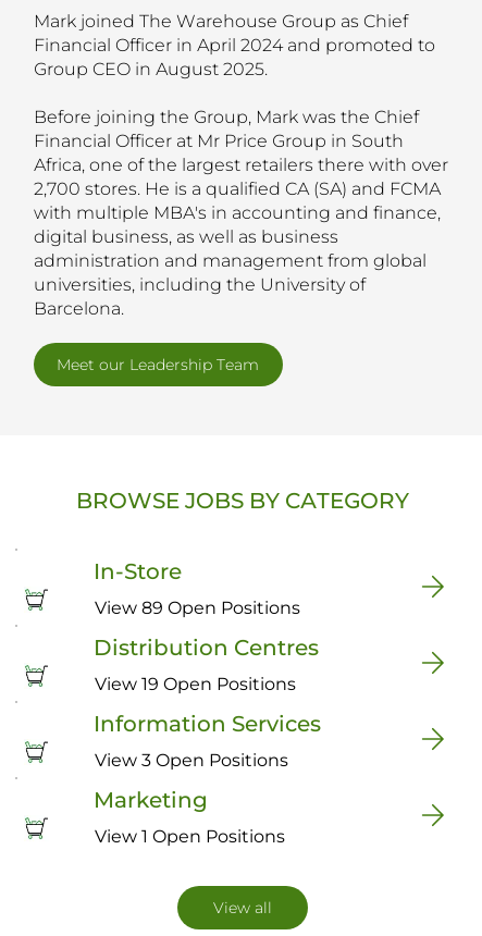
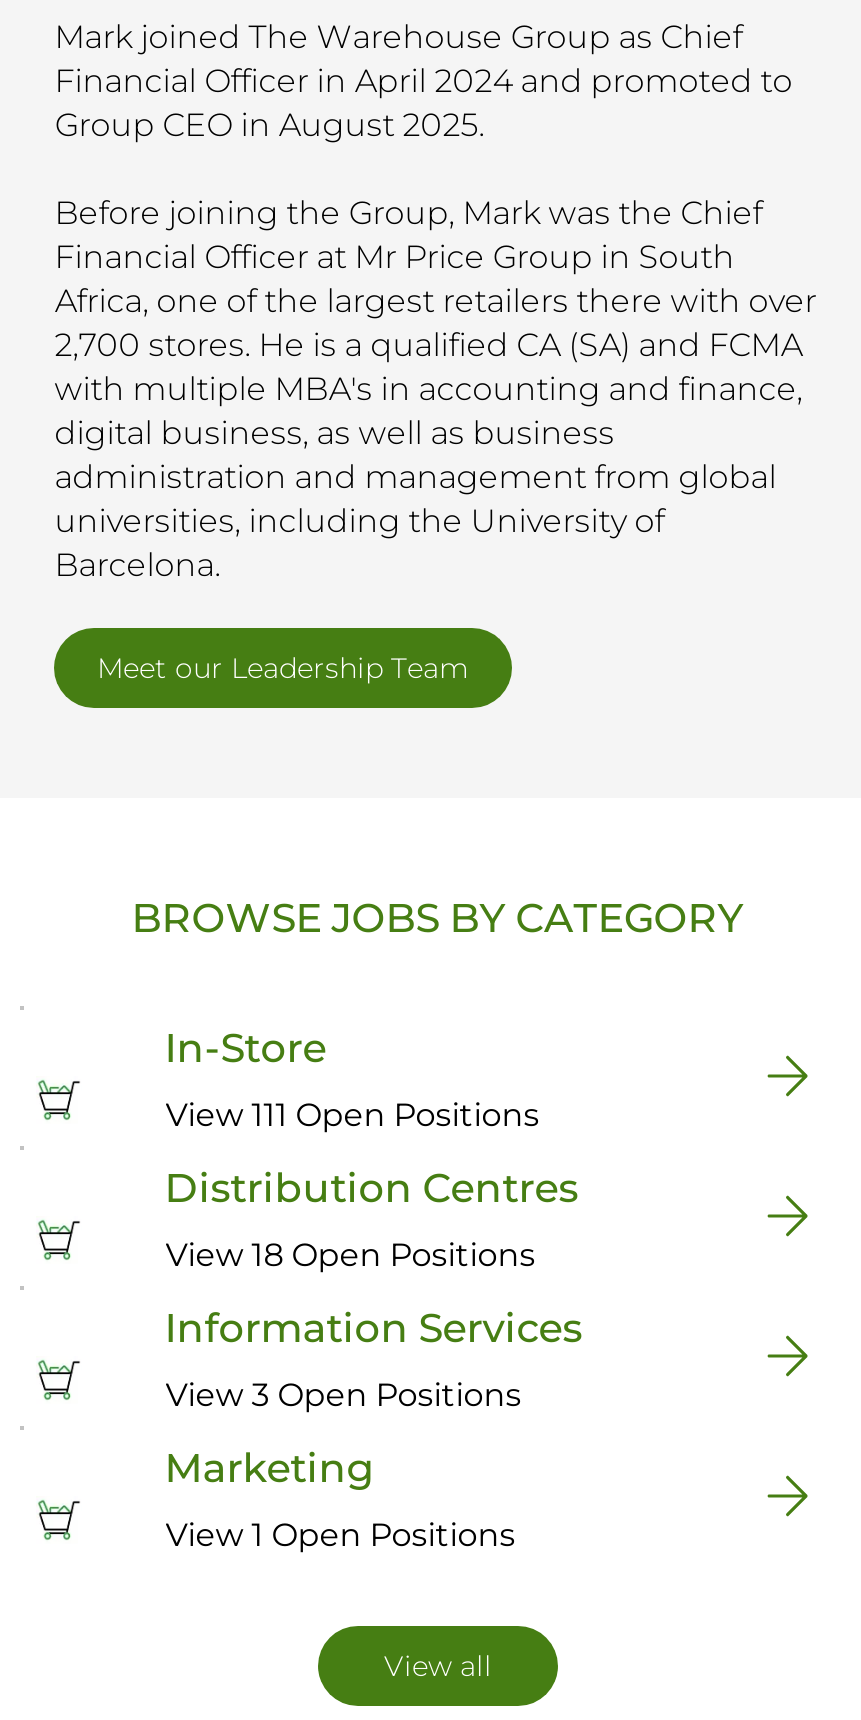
- View 89 Open Positions
+ View 111 Open Positions

- View 19 Open Positions
+ View 18 Open Positions
